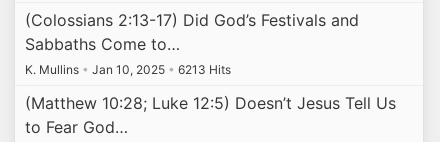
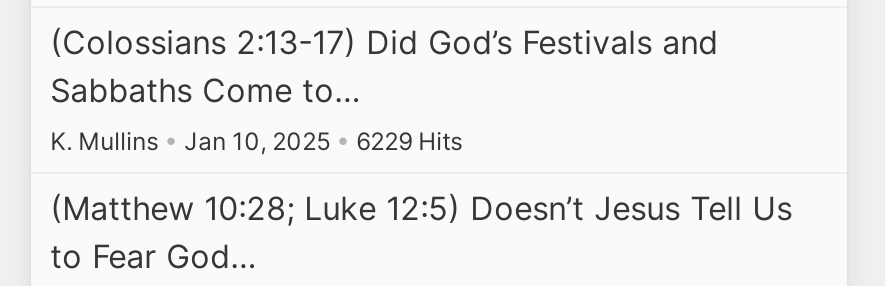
- K. Mullins • Jan 10, 2025 • 6213 Hits
+ K. Mullins • Jan 10, 2025 • 6229 Hits
